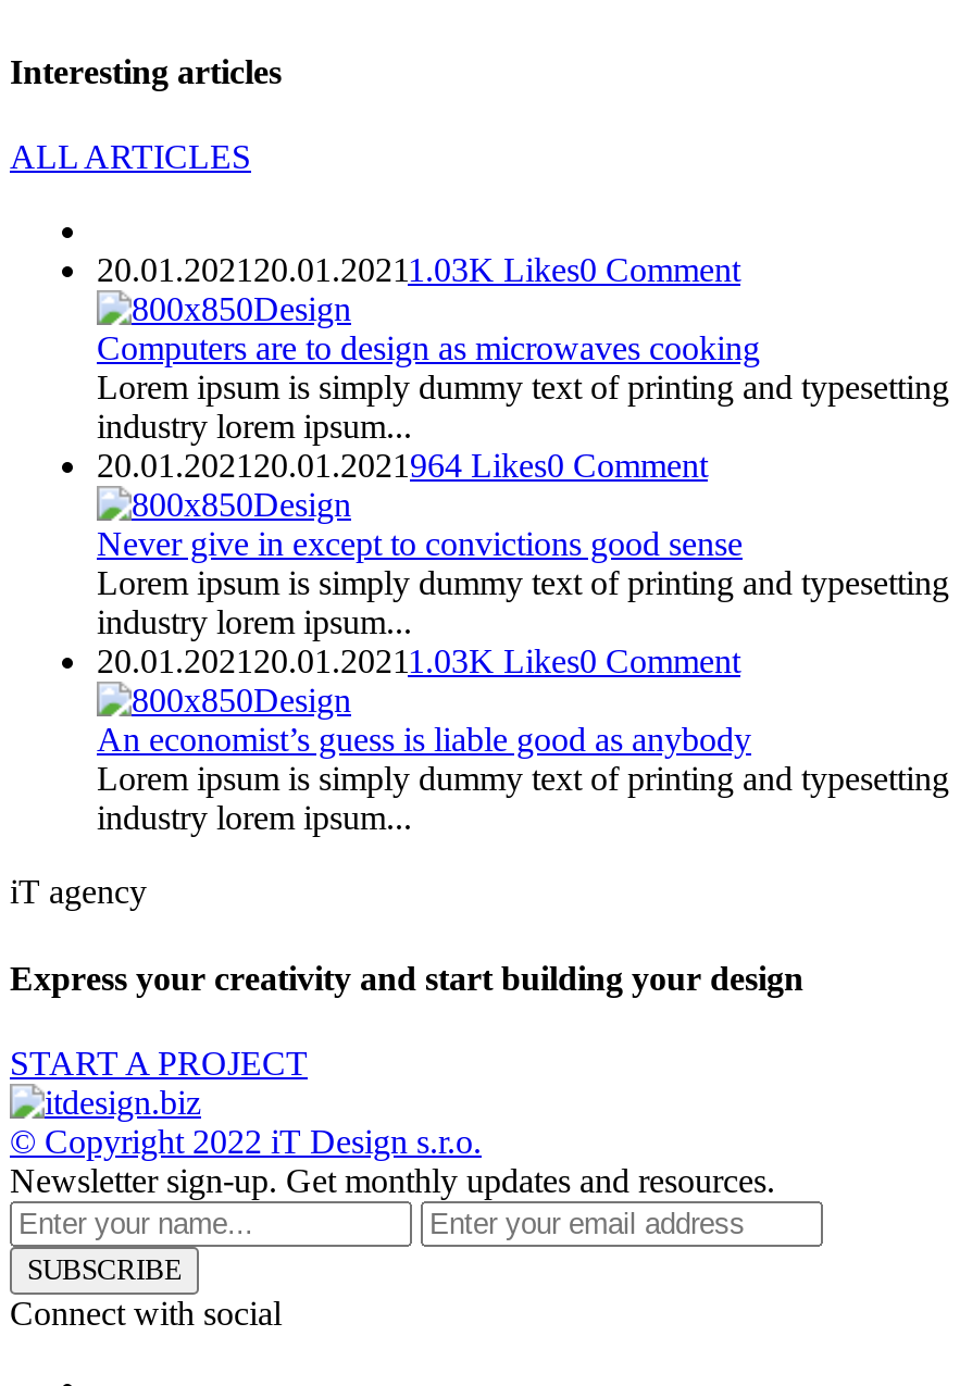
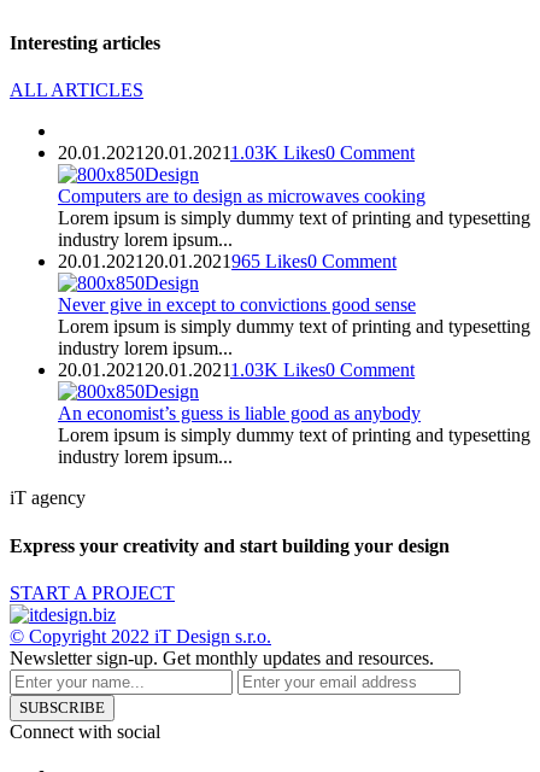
- 20.01.2021 20.01.2021 964 Likes0 Comment
+ 20.01.2021 20.01.2021 965 Likes0 Comment
